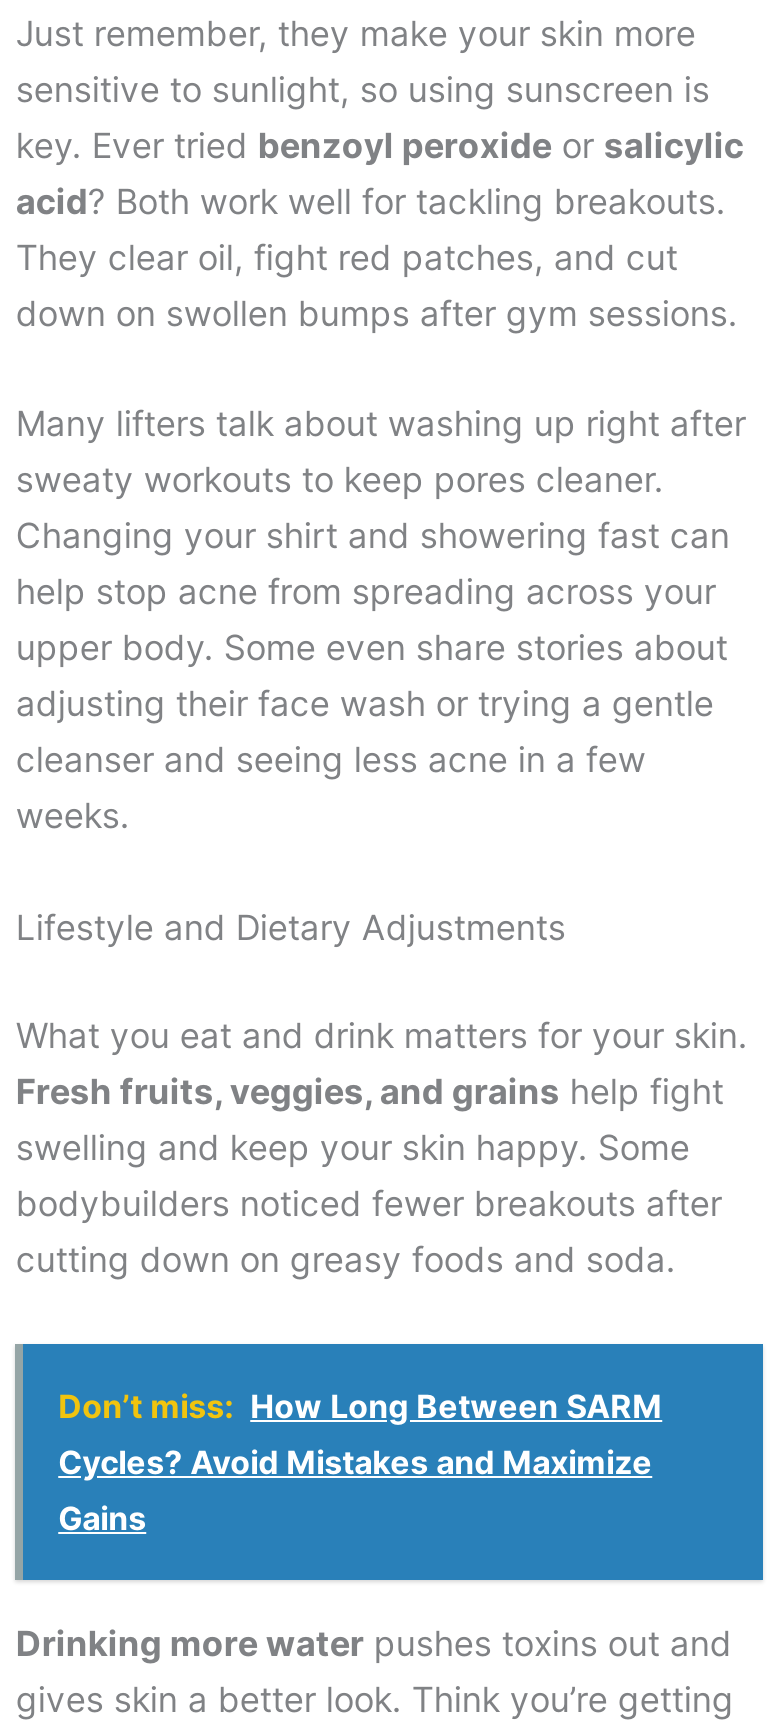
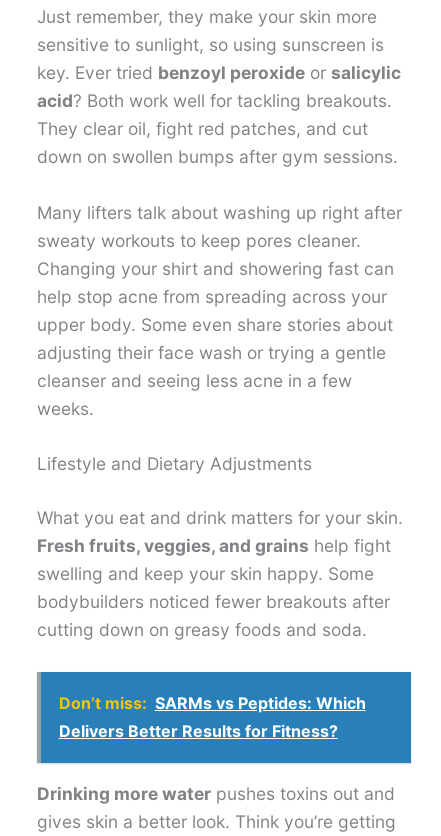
- Don’t miss: How Long Between SARM
- Cycles? Avoid Mistakes and Maximize
- Gains
+ Don’t miss: SARMs vs Peptides: Which
+ Delivers Better Results for Fitness?
